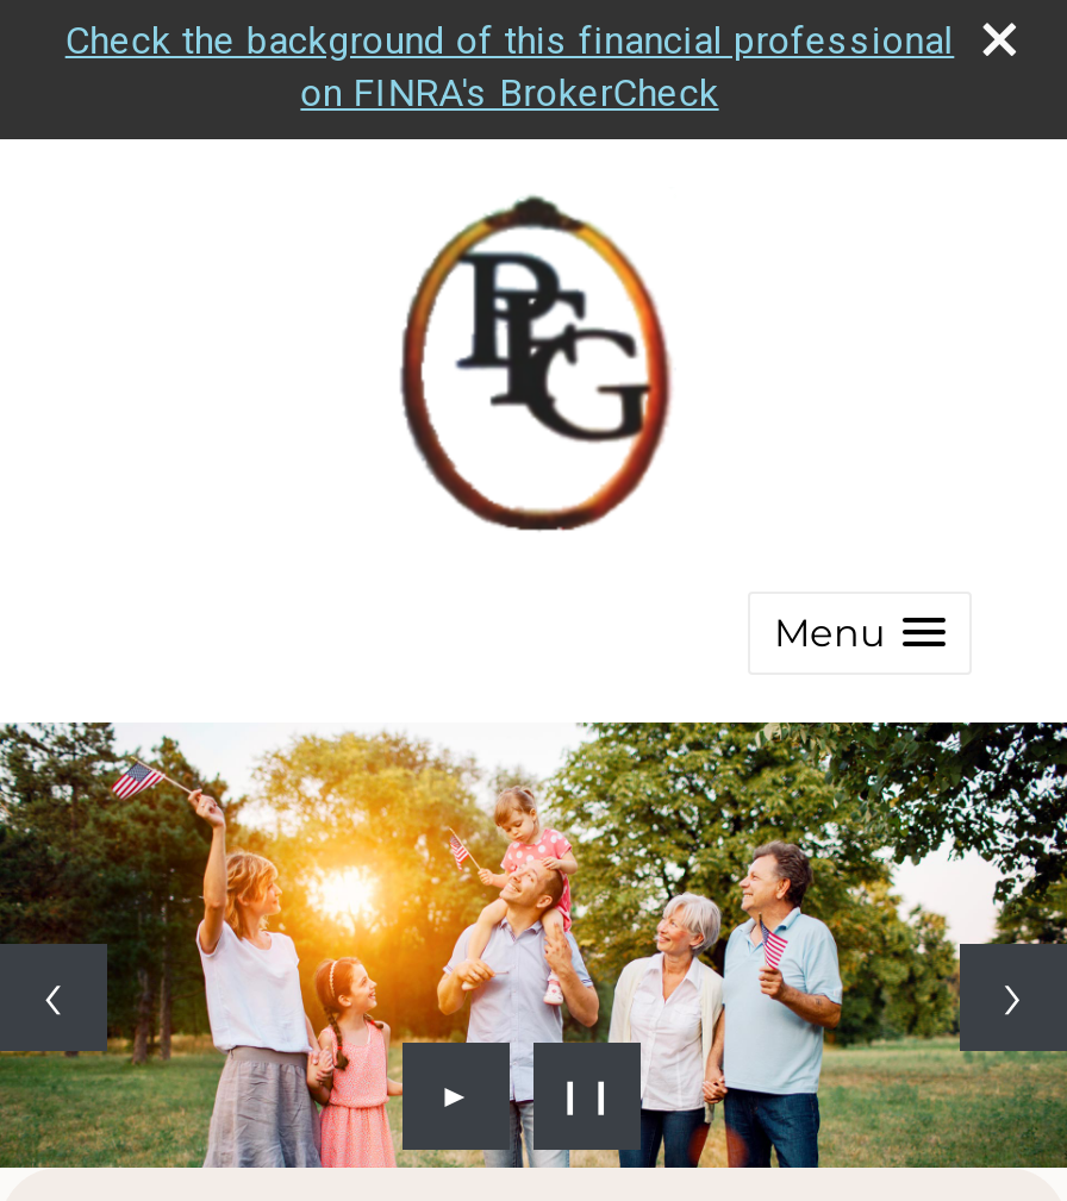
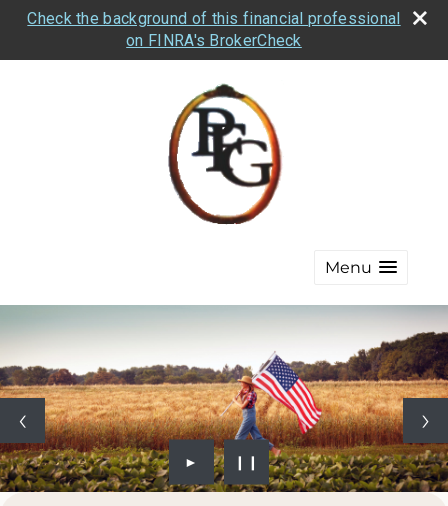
- [image]
+ [image]
